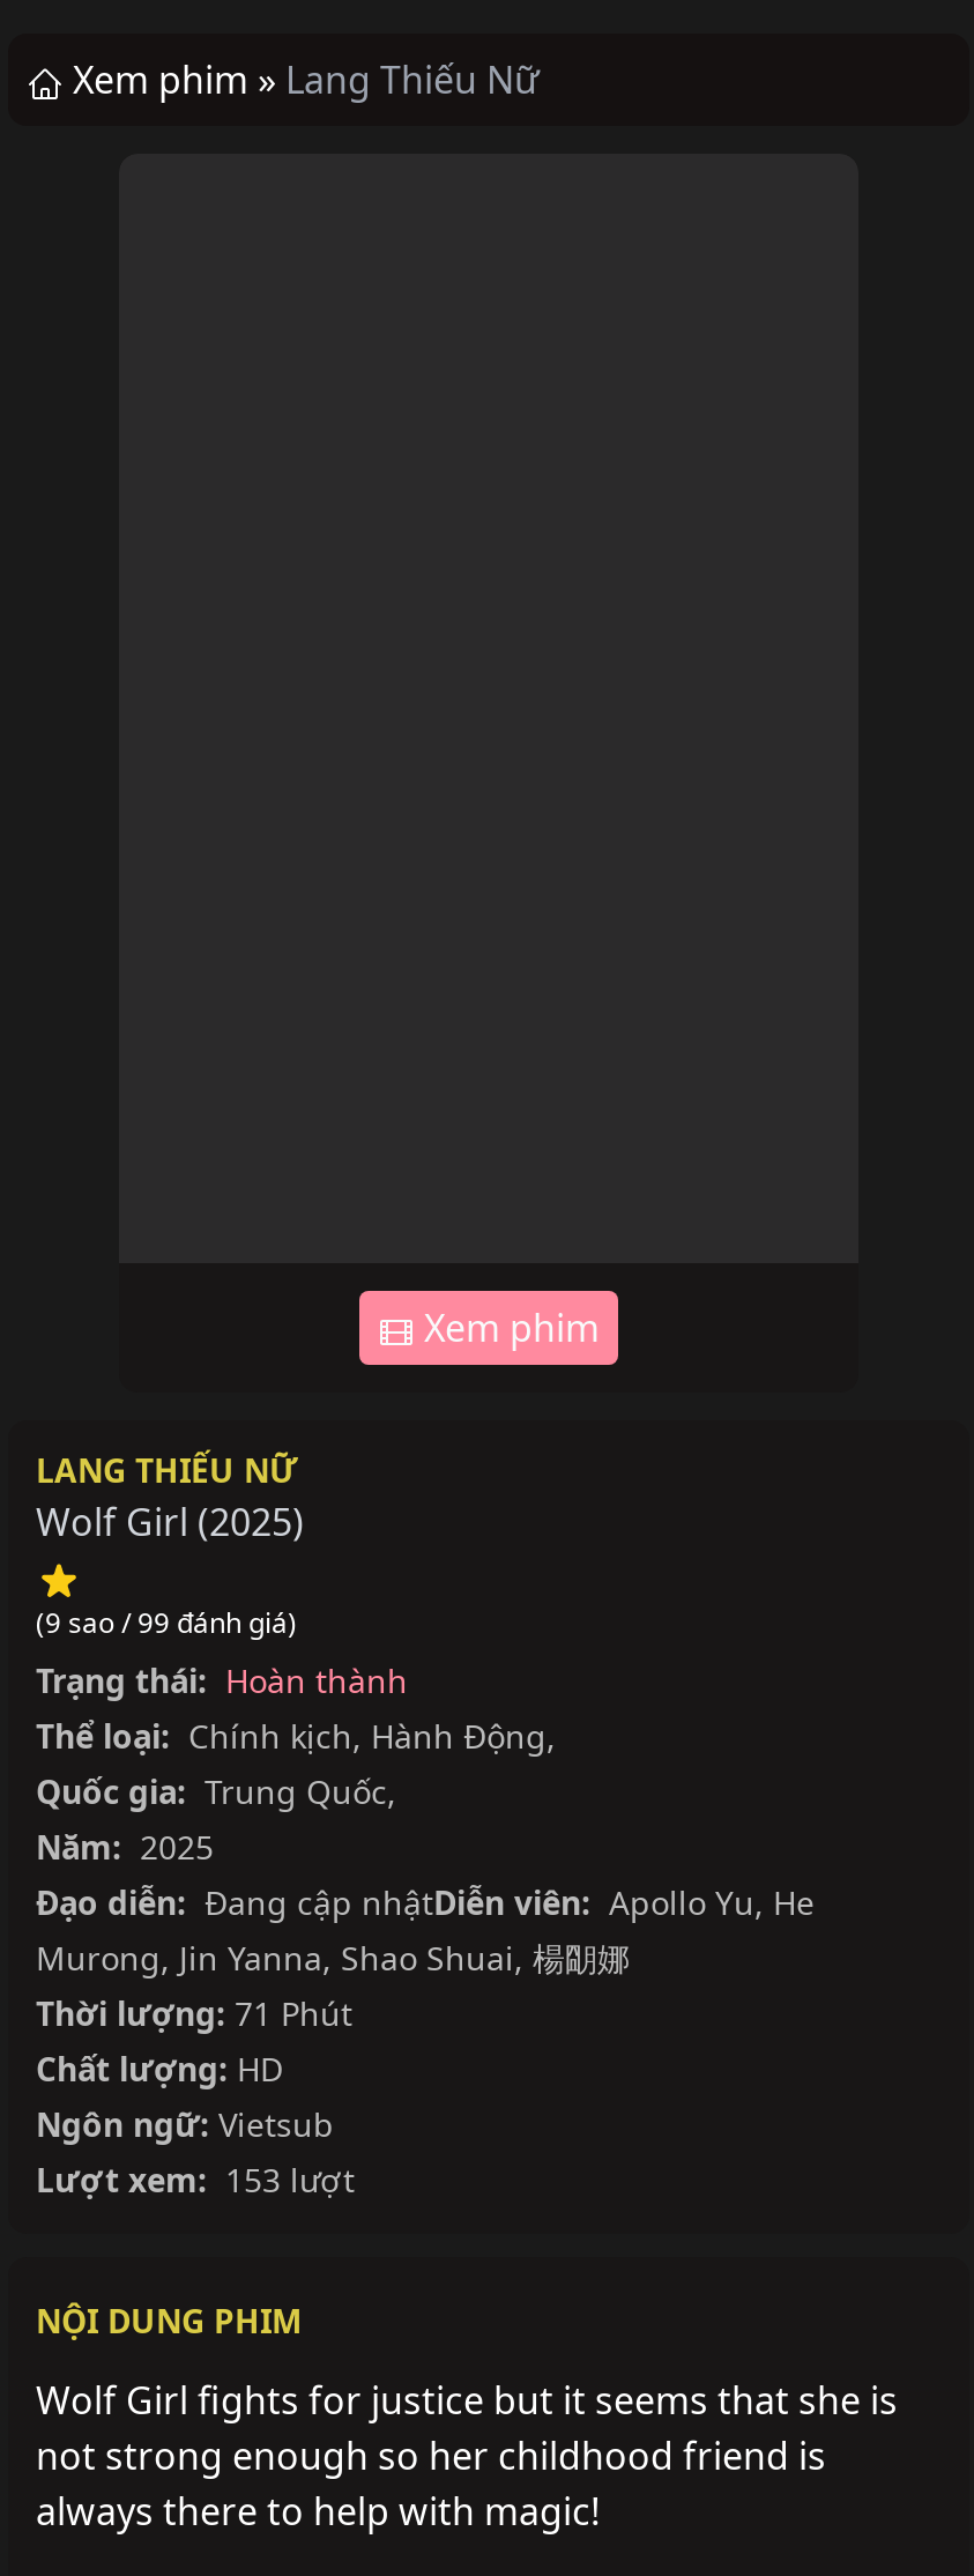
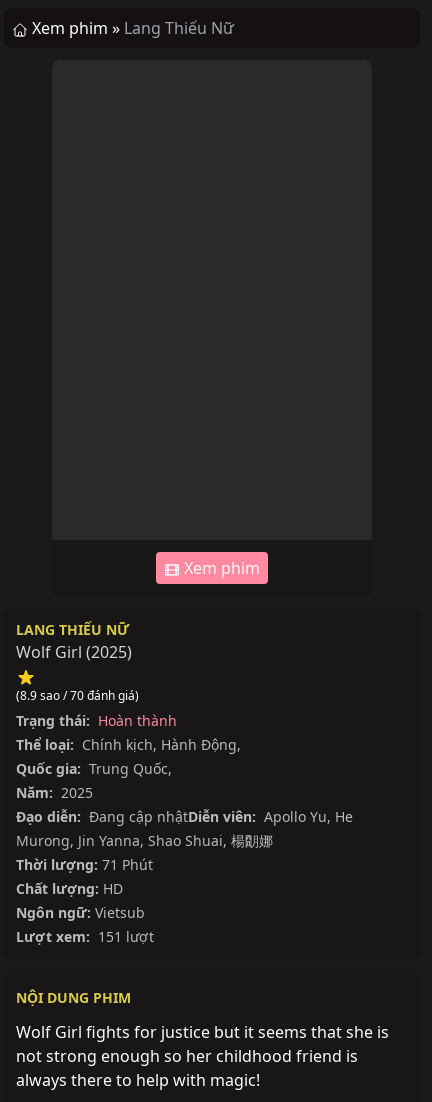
- (9 sao / 99 đánh giá)
+ (8.9 sao / 70 đánh giá)

- Lượt xem: 153 lượt
+ Lượt xem: 151 lượt
